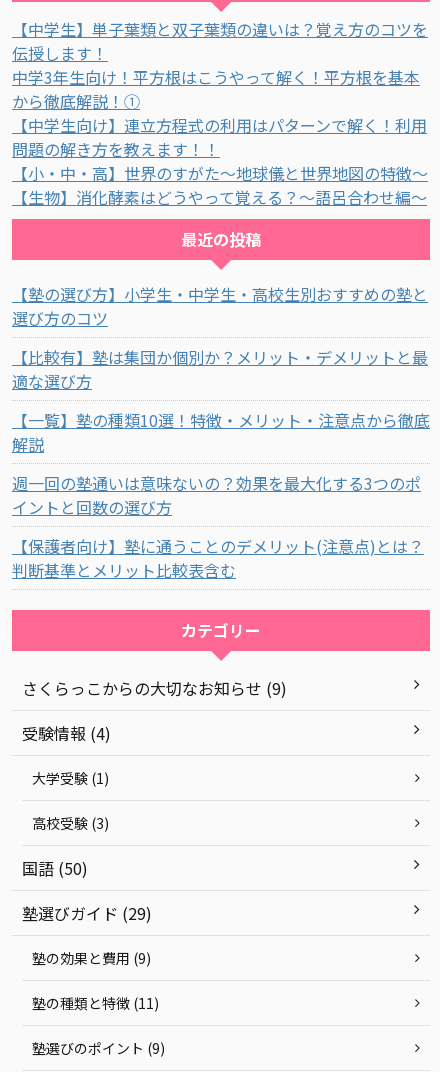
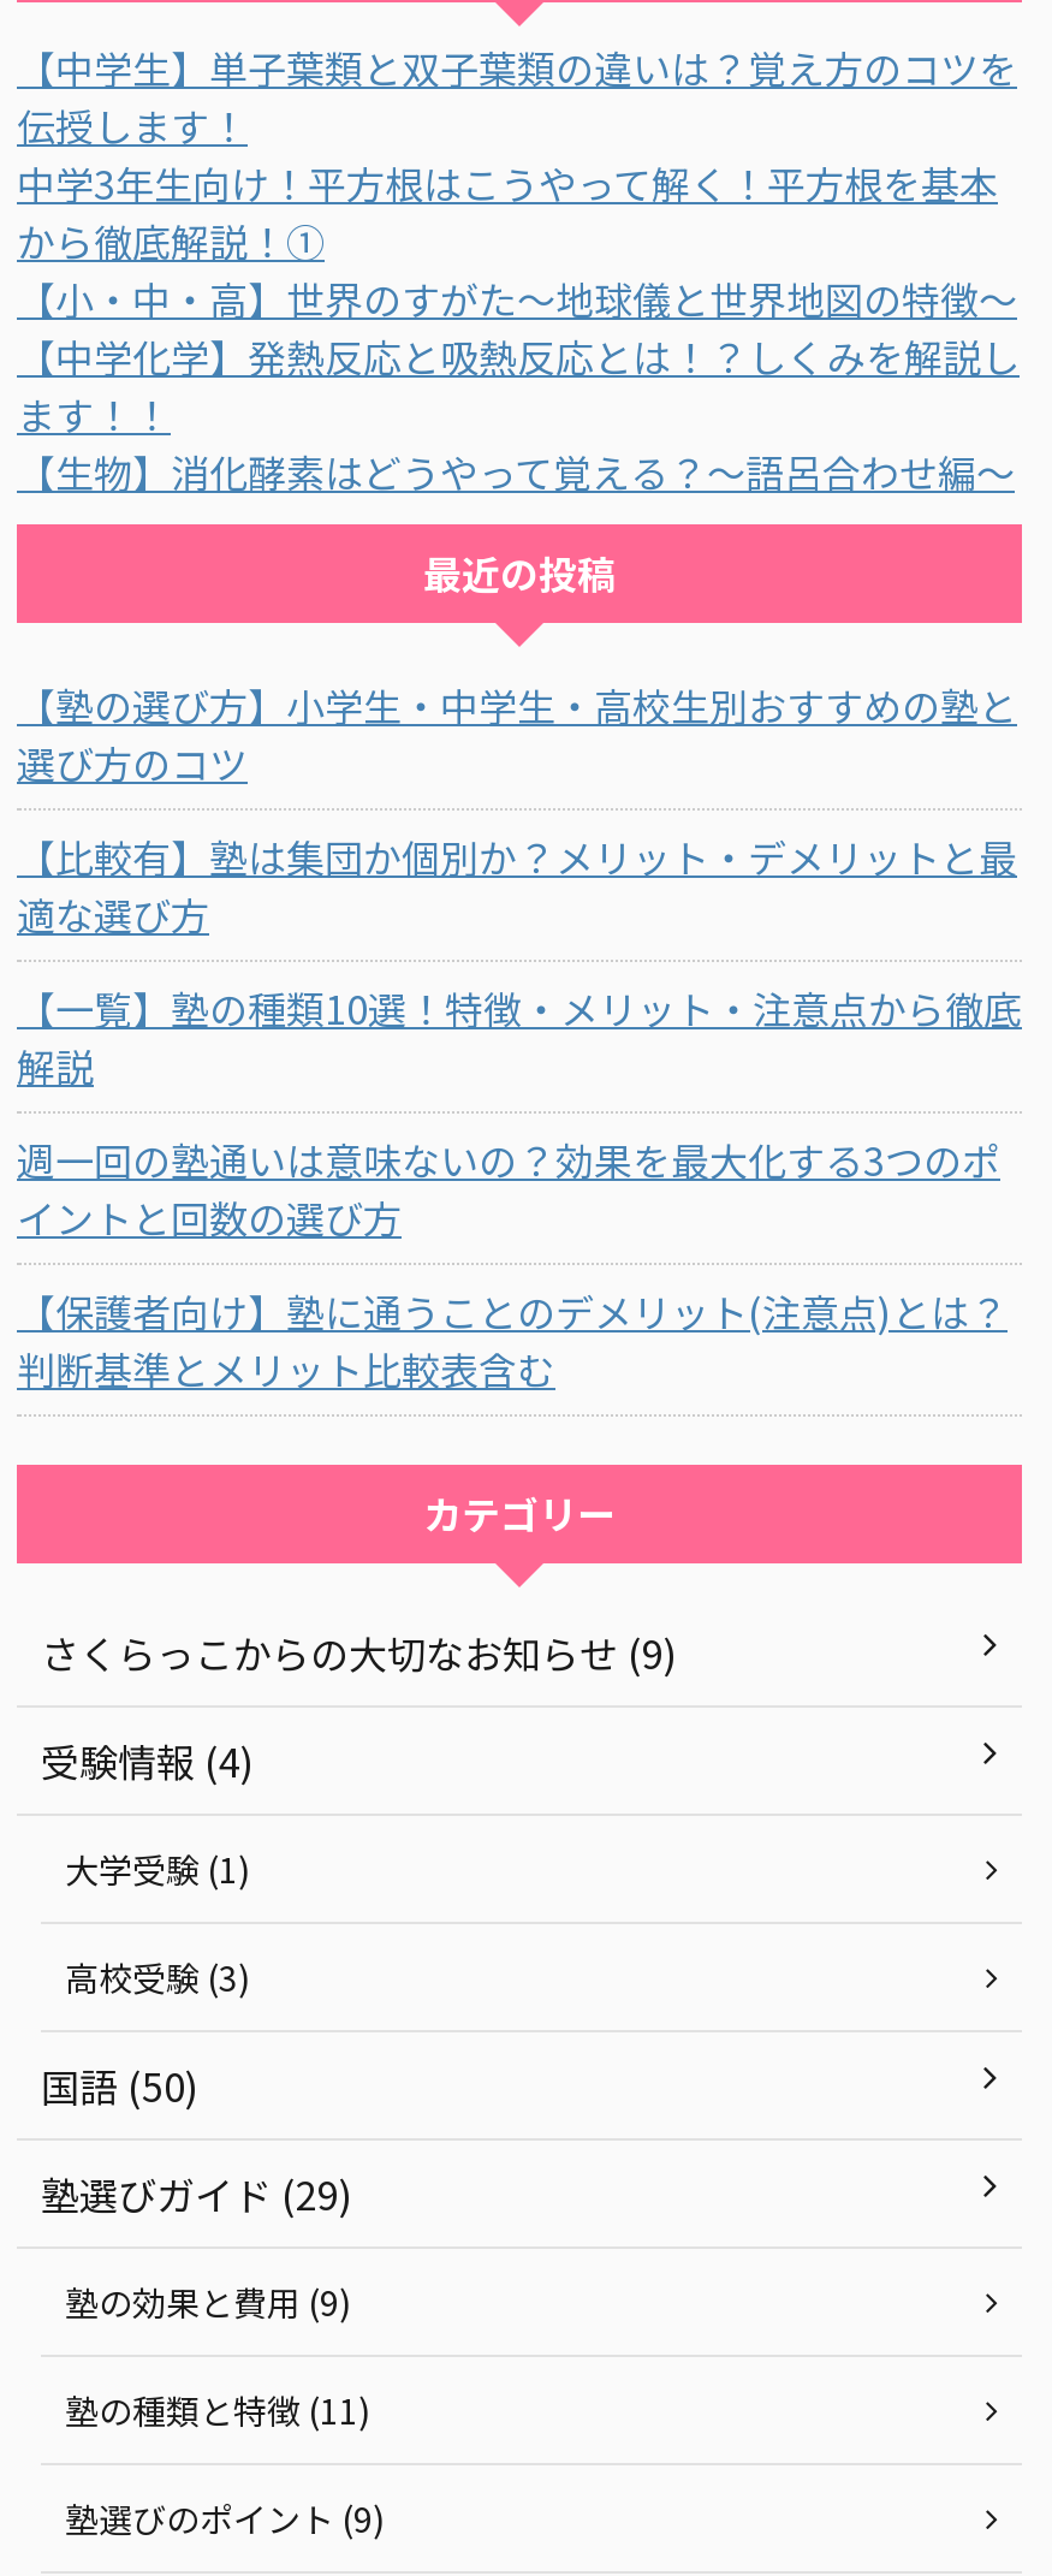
- 【中学生向け】連立方程式の利用はパターンで解く！利用
- 問題の解き方を教えます！！

moved up: 【小・中・高】世界のすがた～地球儀と世界地図の特徴～

+ 【中学化学】発熱反応と吸熱反応とは！？しくみを解説し
+ ます！！
